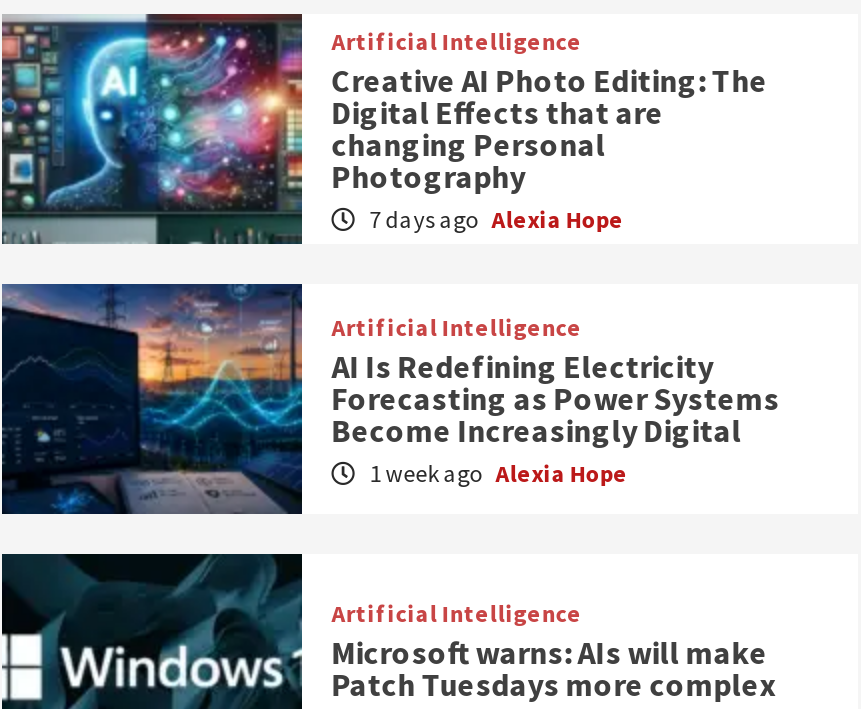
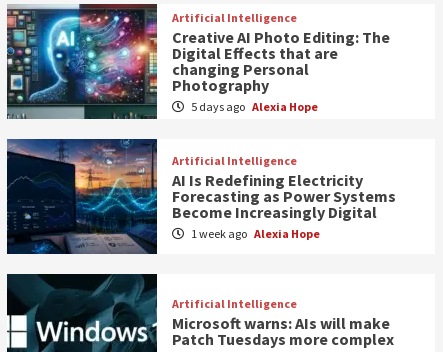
- 7 days ago Alexia Hope
+ 5 days ago Alexia Hope
